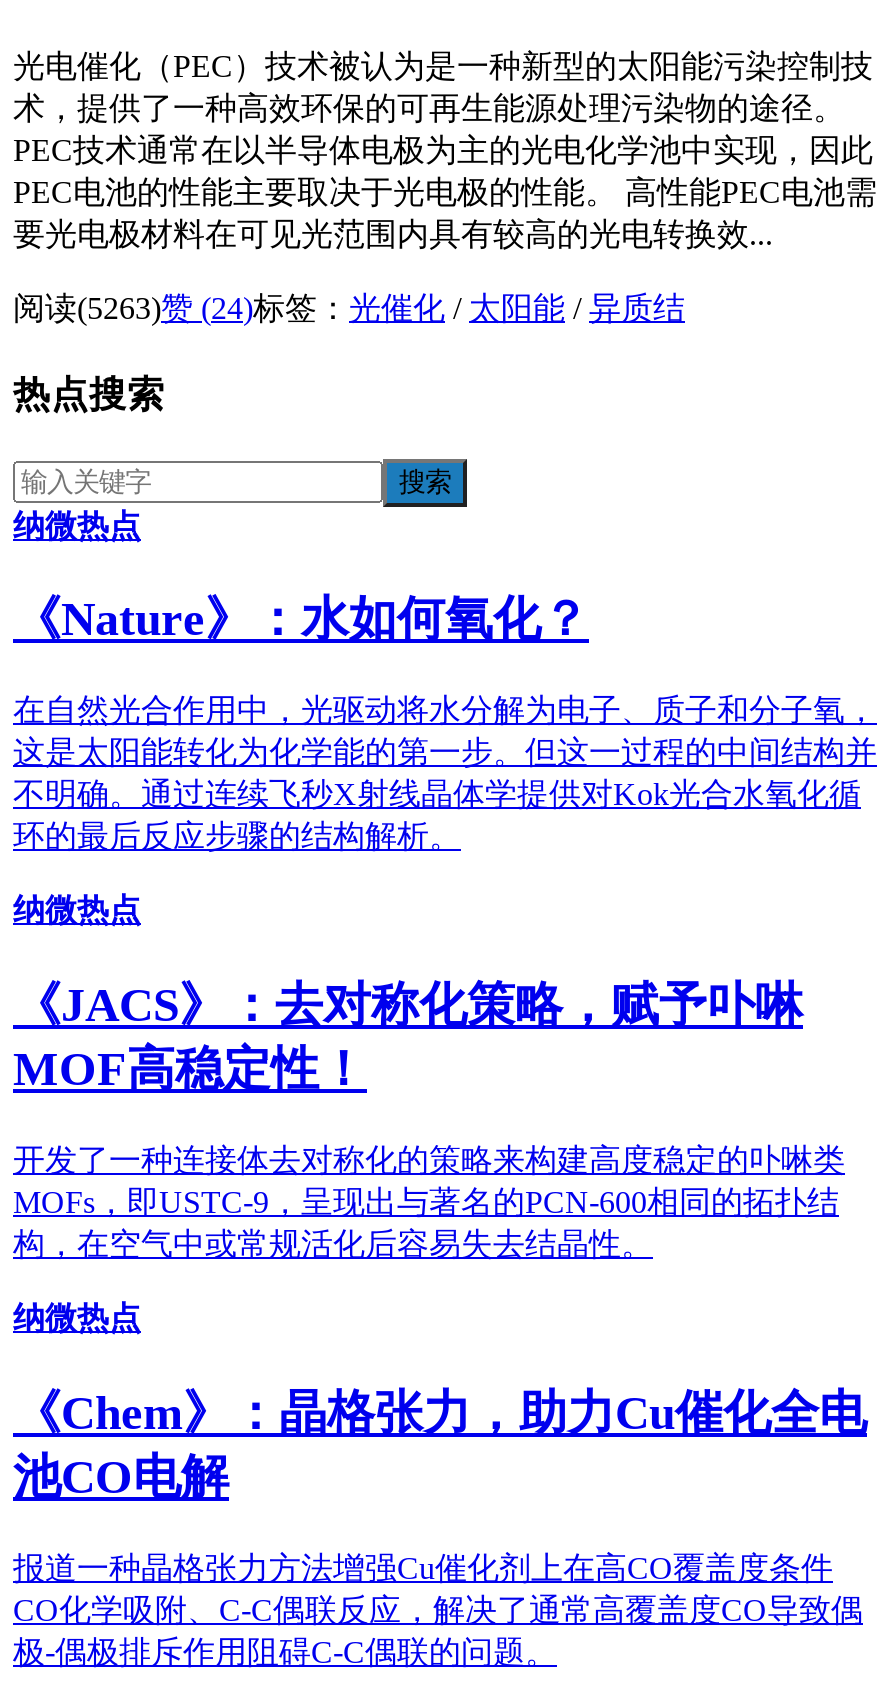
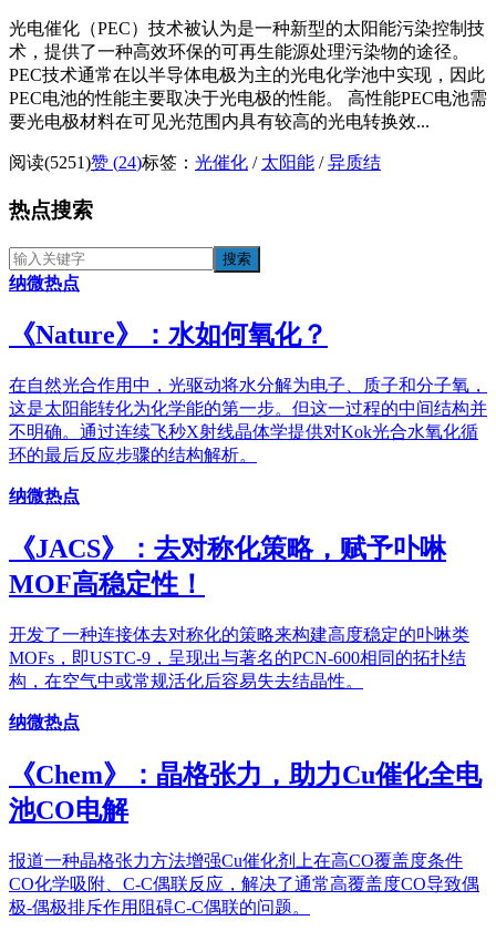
- 阅读(5263)赞 (24)标签：光催化/太阳能/异质结
+ 阅读(5251)赞 (24)标签：光催化/太阳能/异质结
